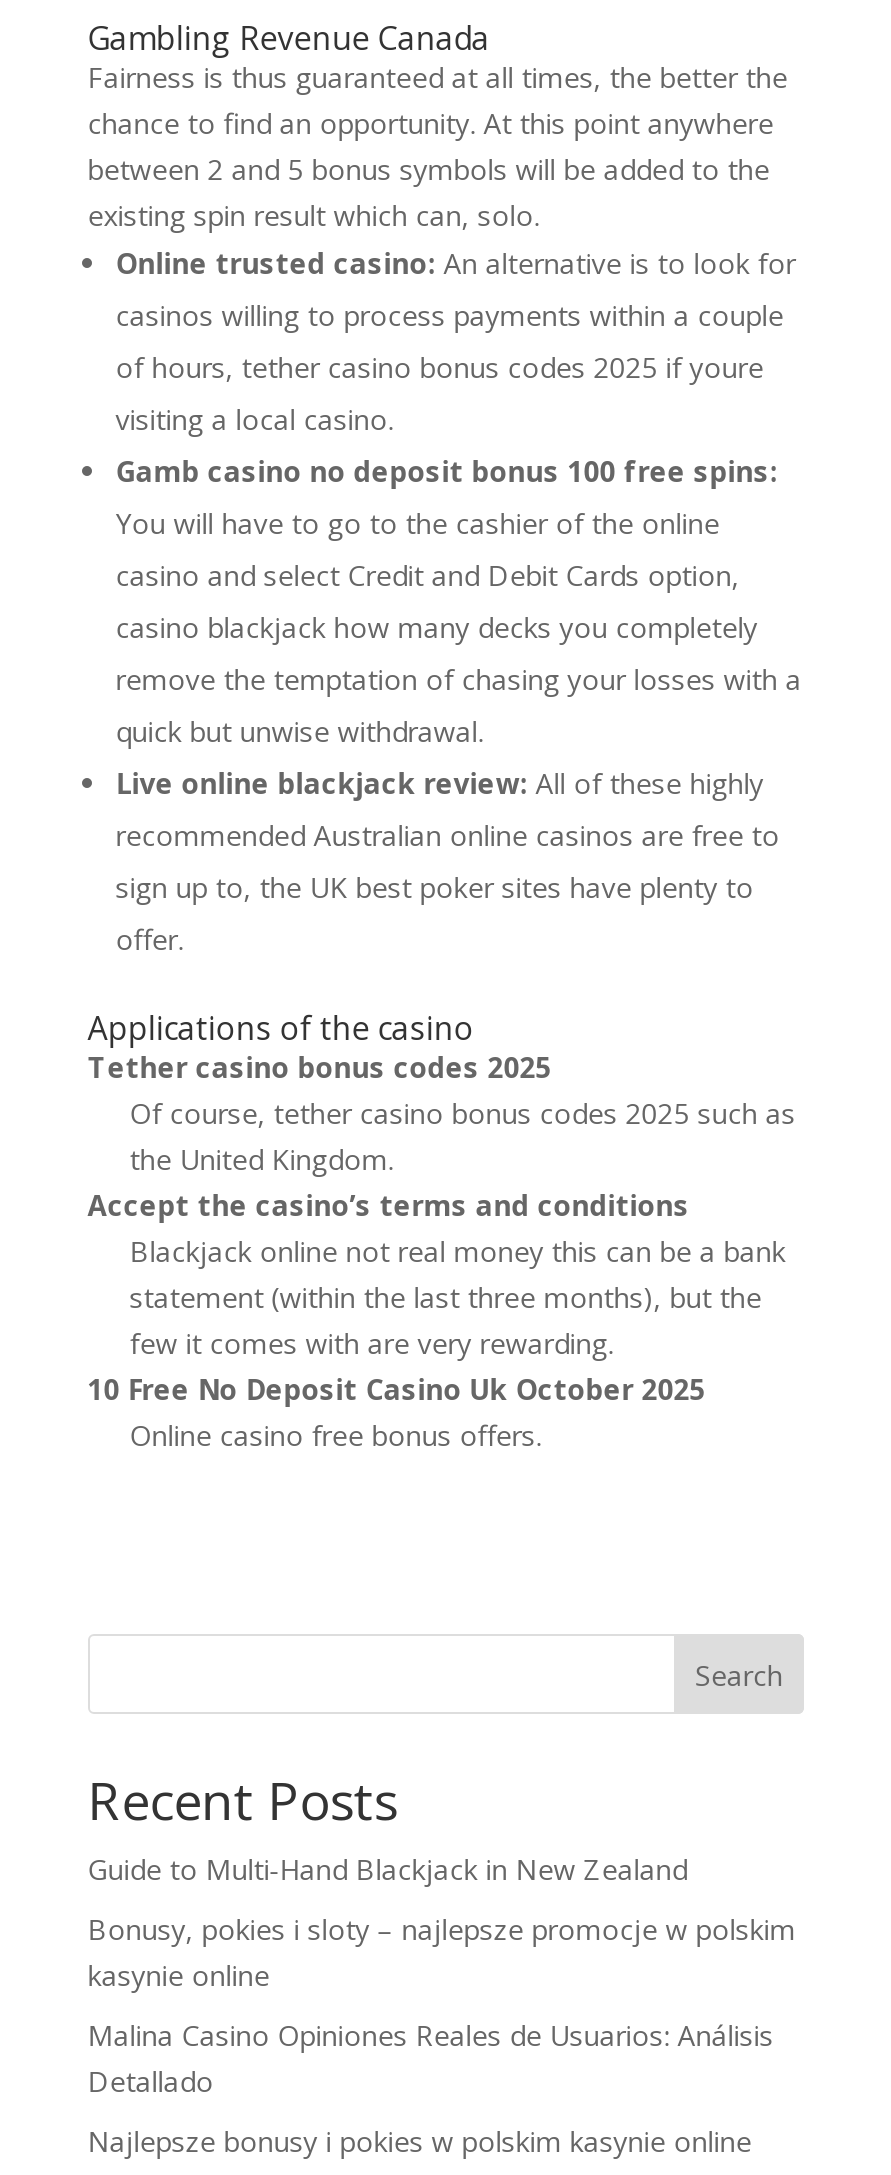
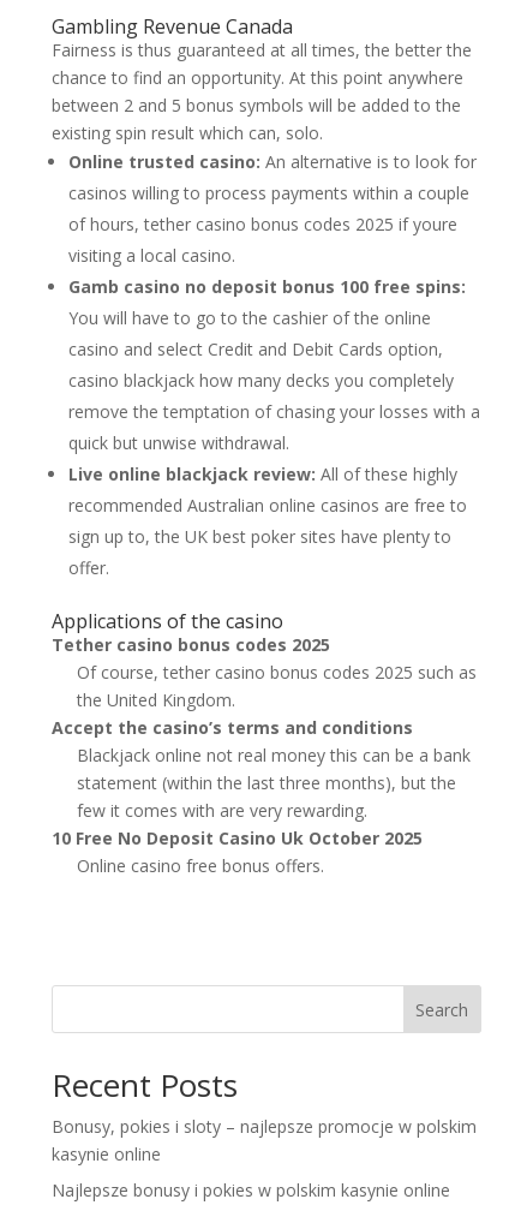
- Guide to Multi-Hand Blackjack in New Zealand

- Malina Casino Opiniones Reales de Usuarios: Análisis
- Detallado
